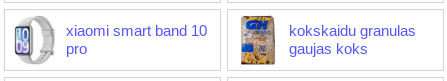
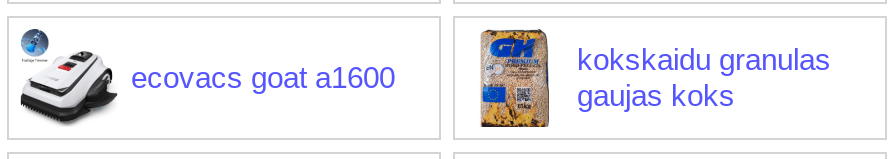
- [image]
- xiaomi smart band 10
- pro
+ [image]
+ ecovacs goat a1600
